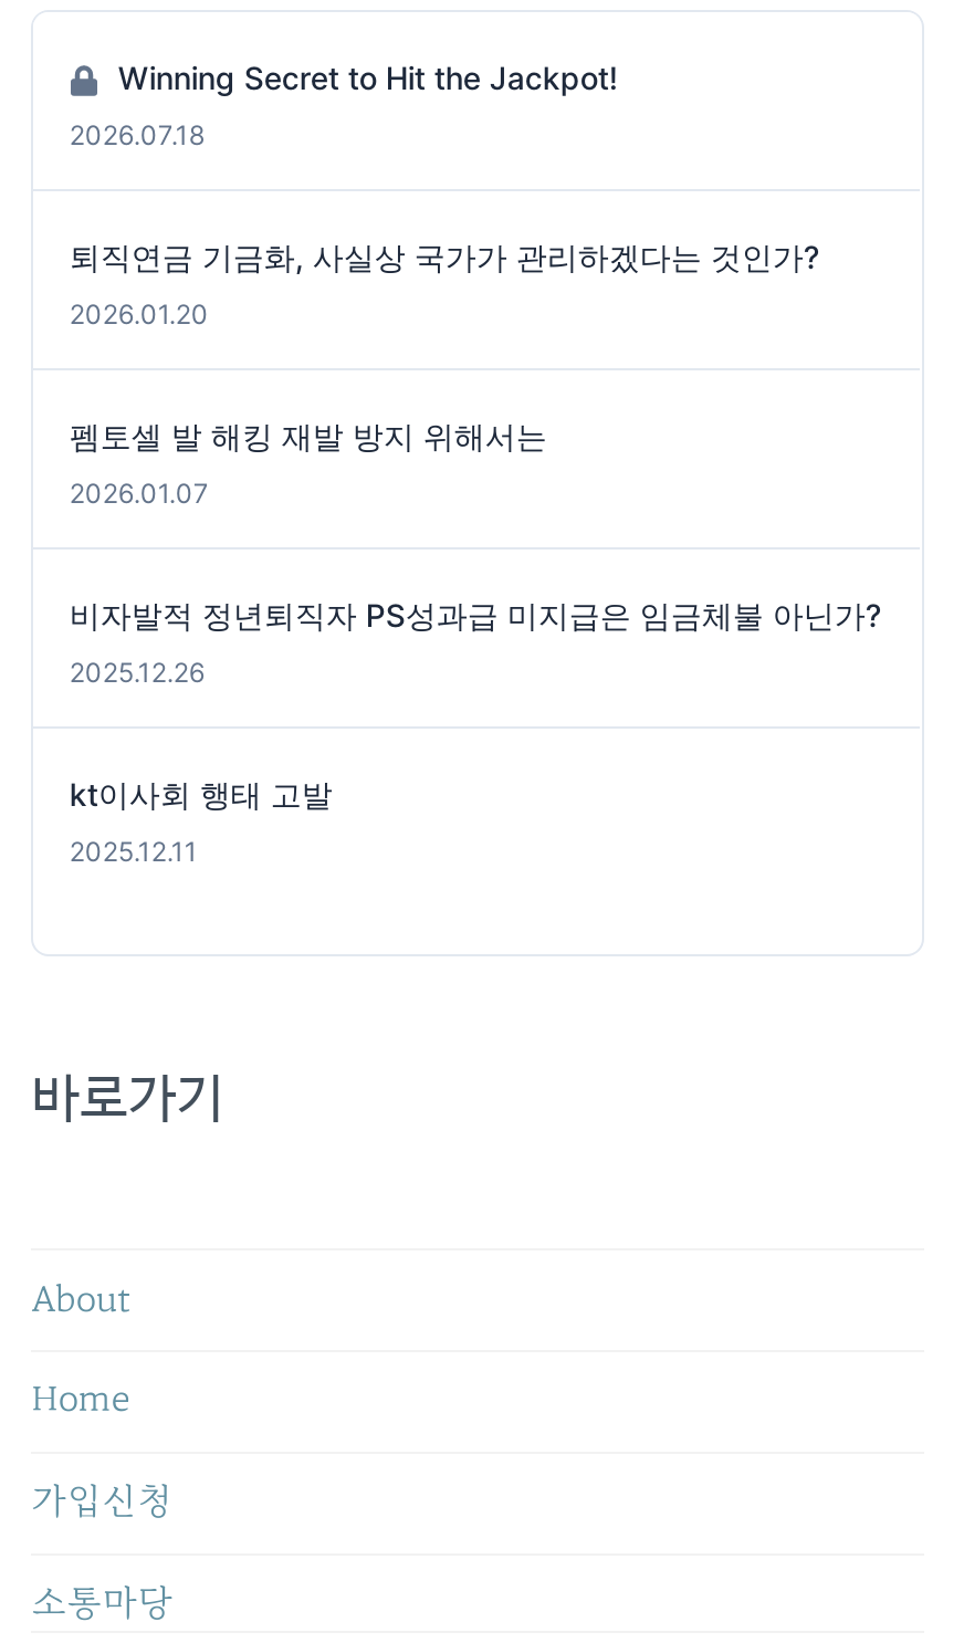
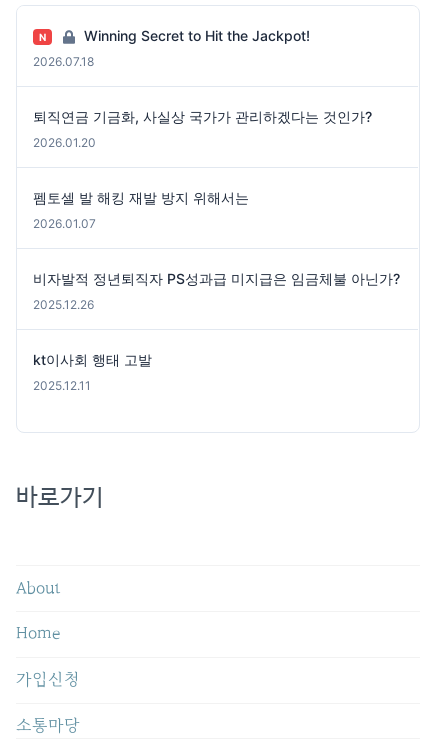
+ N
